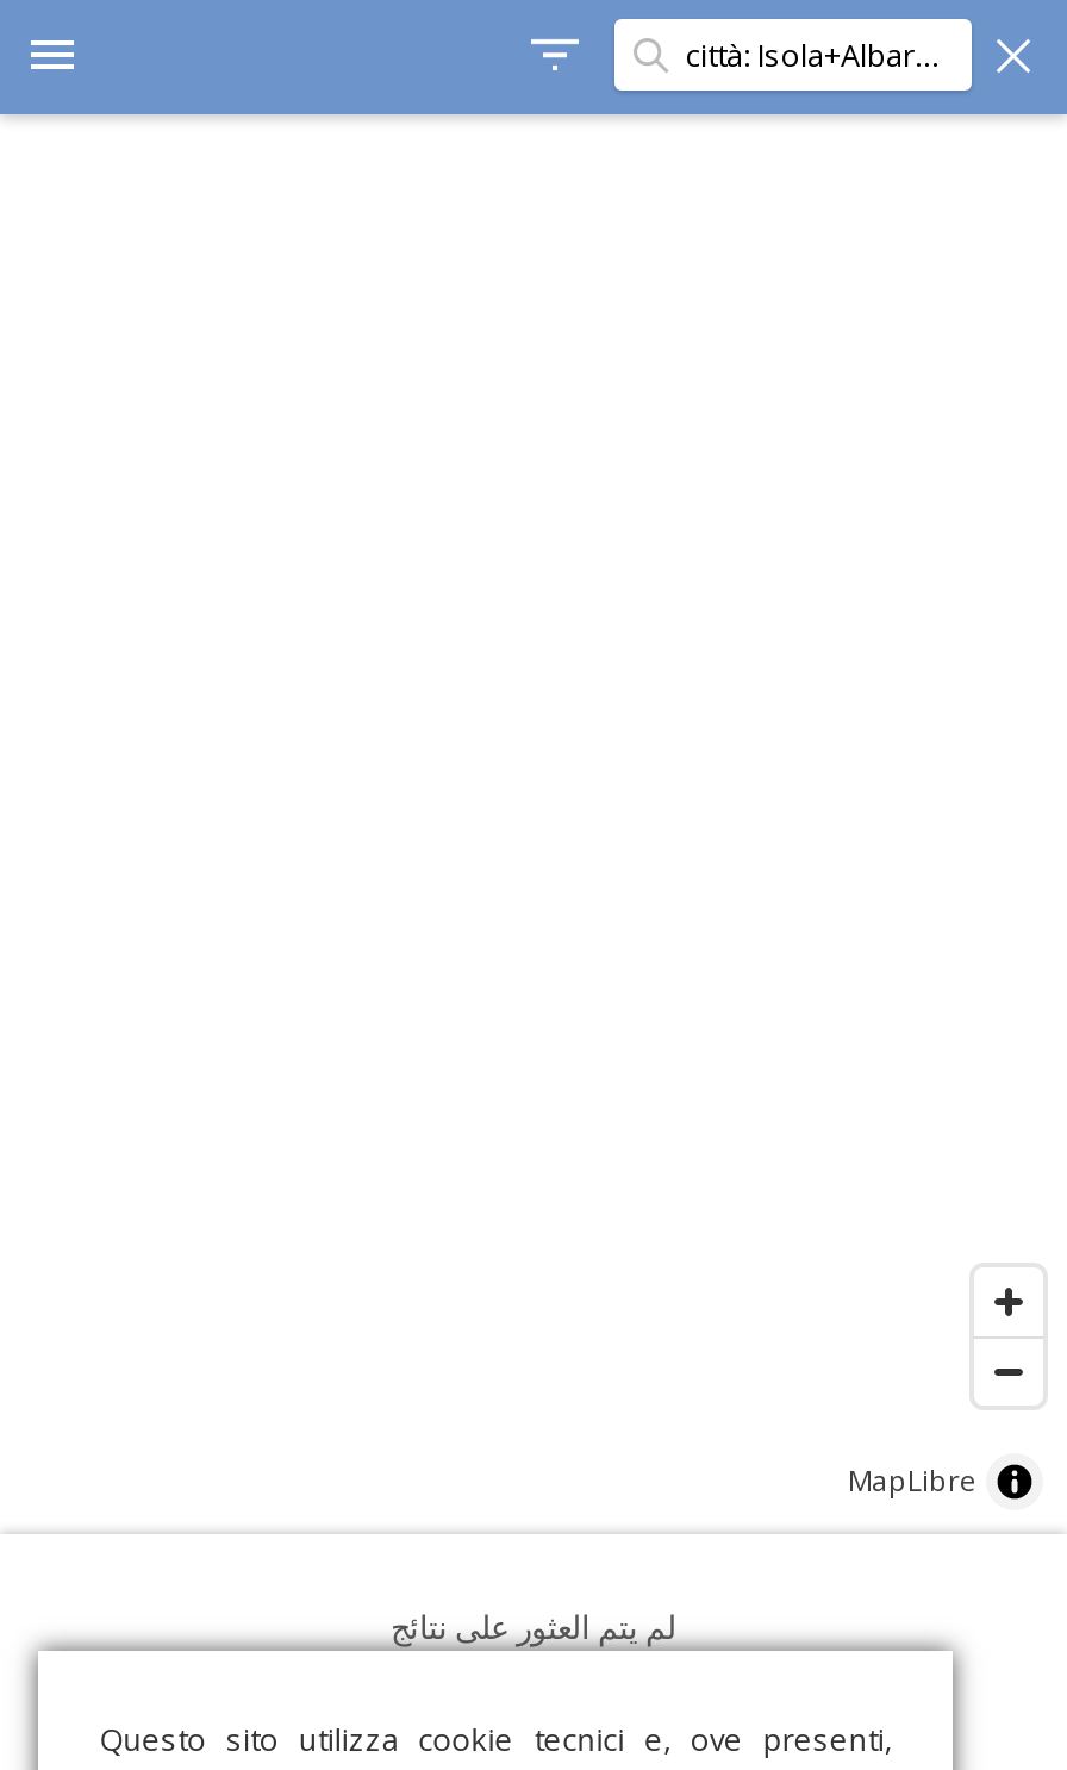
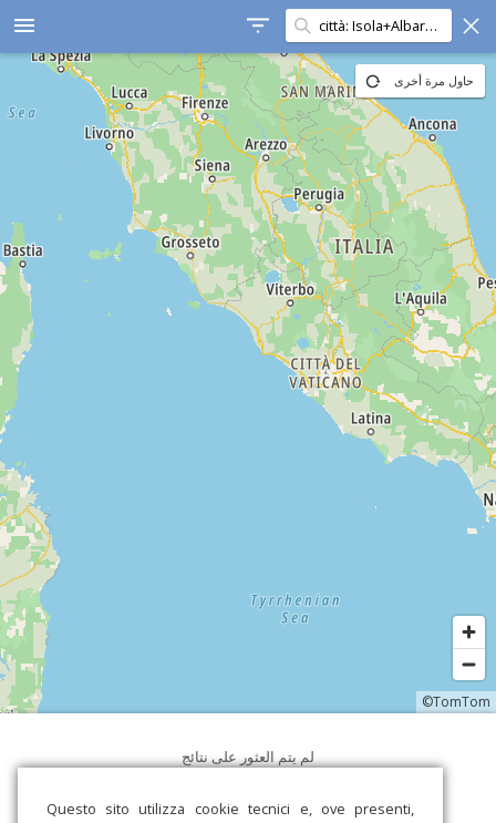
+ [image]
+ حاول مرة أخرى

- MapLibre
+ ©TomTom
